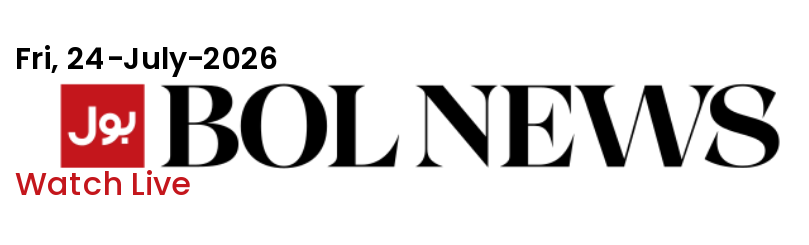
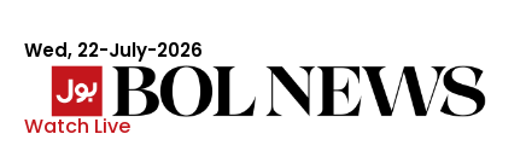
- Fri, 24-July-2026
+ Wed, 22-July-2026
